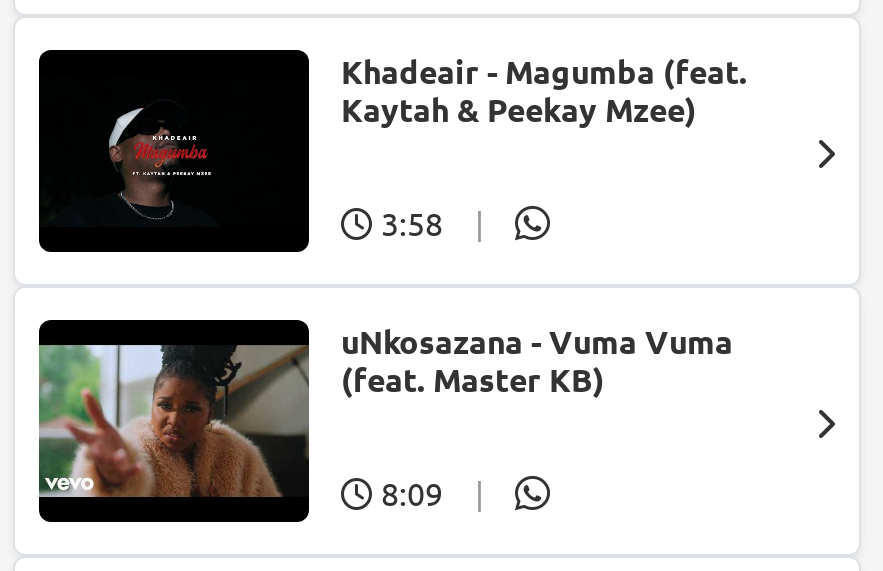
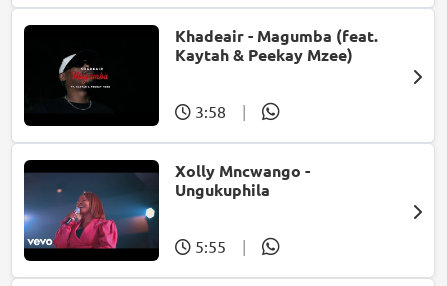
- [image]
- uNkosazana - Vuma Vuma
- (feat. Master KB)
+ [image]
+ Xolly Mncwango -
+ Ungukuphila

- 8:09
+ 5:55
